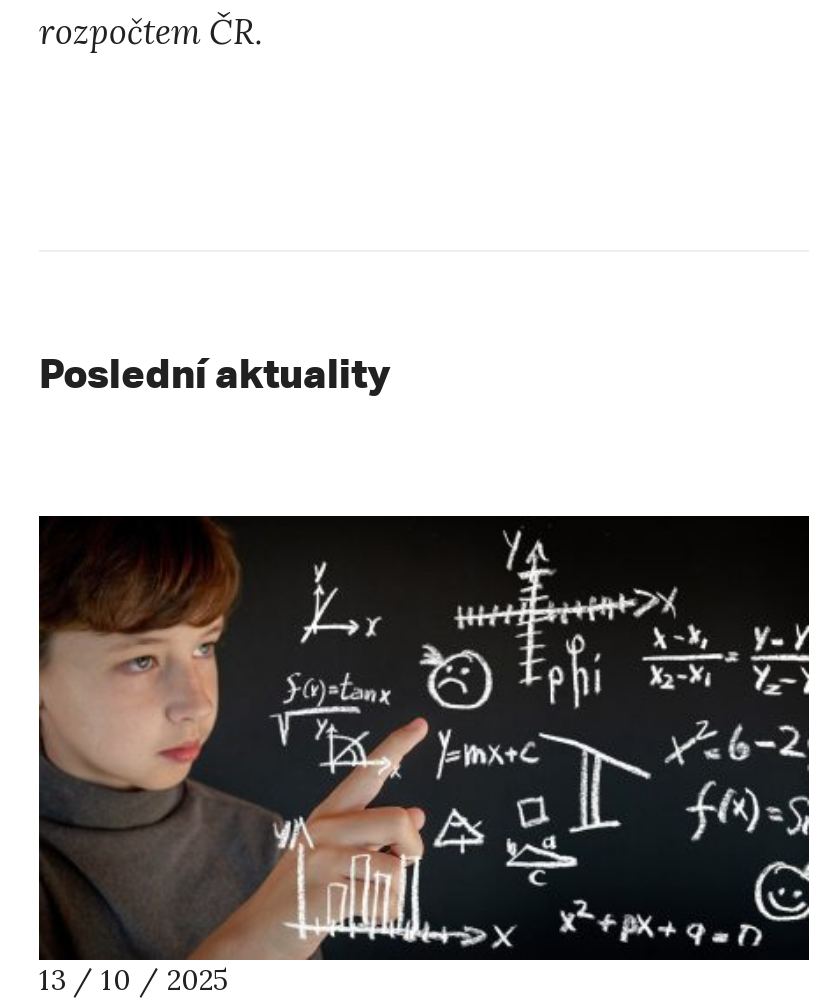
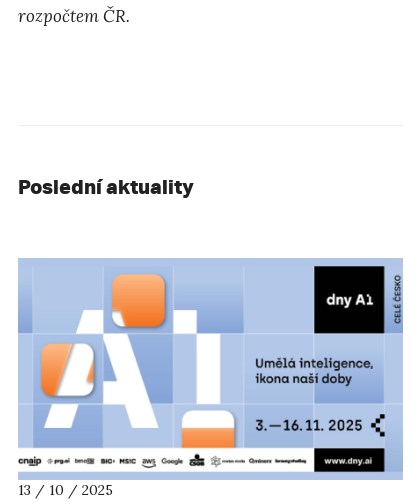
- [image]
+ [image]
